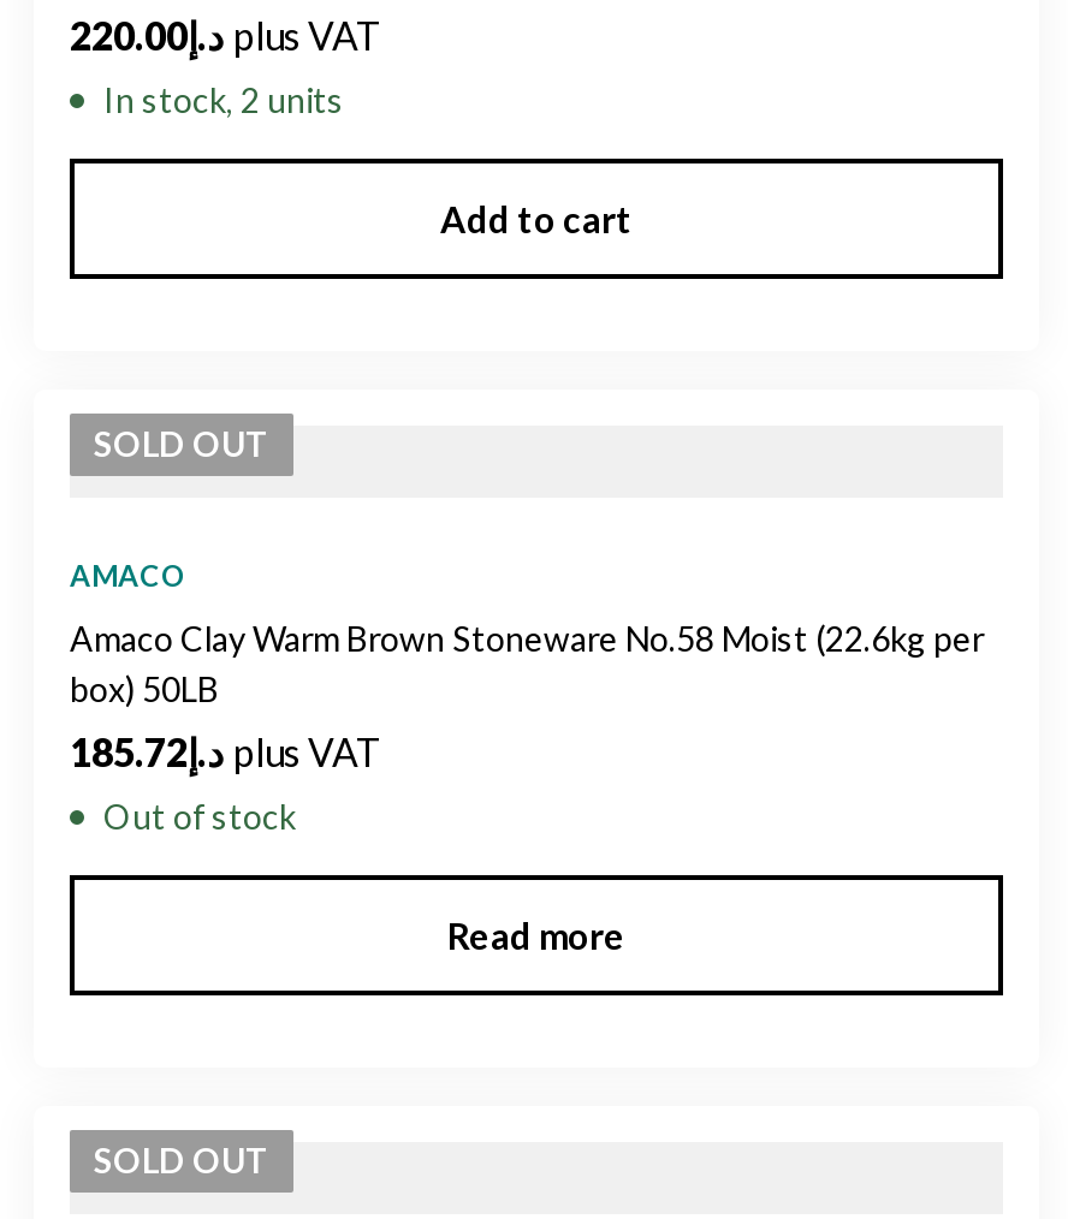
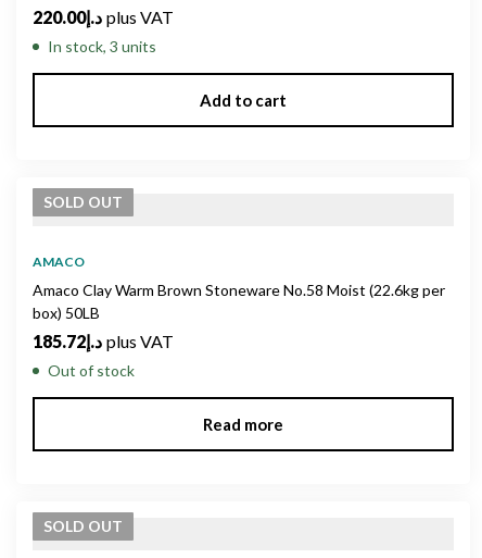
- In stock, 2 units
+ In stock, 3 units
